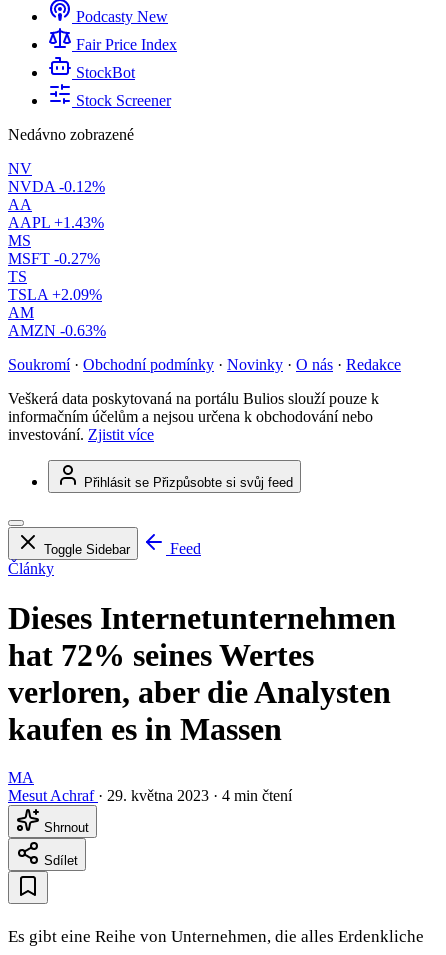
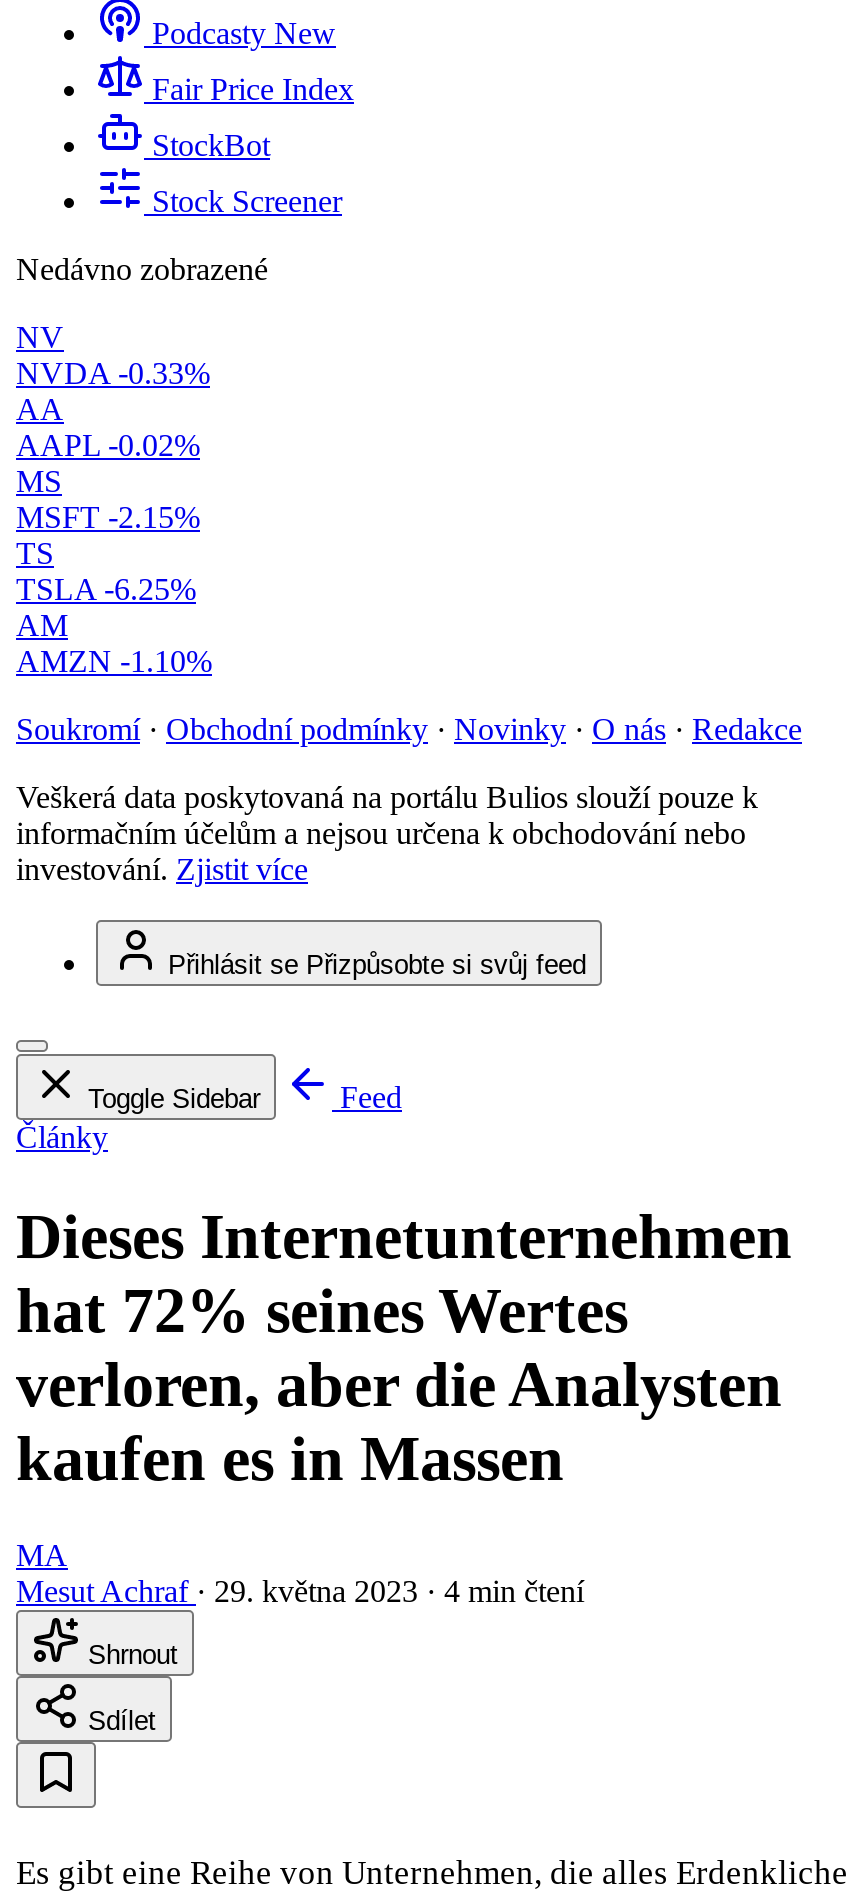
- NVDA -0.12%
+ NVDA -0.33%

- AAPL +1.43%
+ AAPL -0.02%

- MSFT -0.27%
+ MSFT -2.15%

- TSLA +2.09%
+ TSLA -6.25%

- AMZN -0.63%
+ AMZN -1.10%
